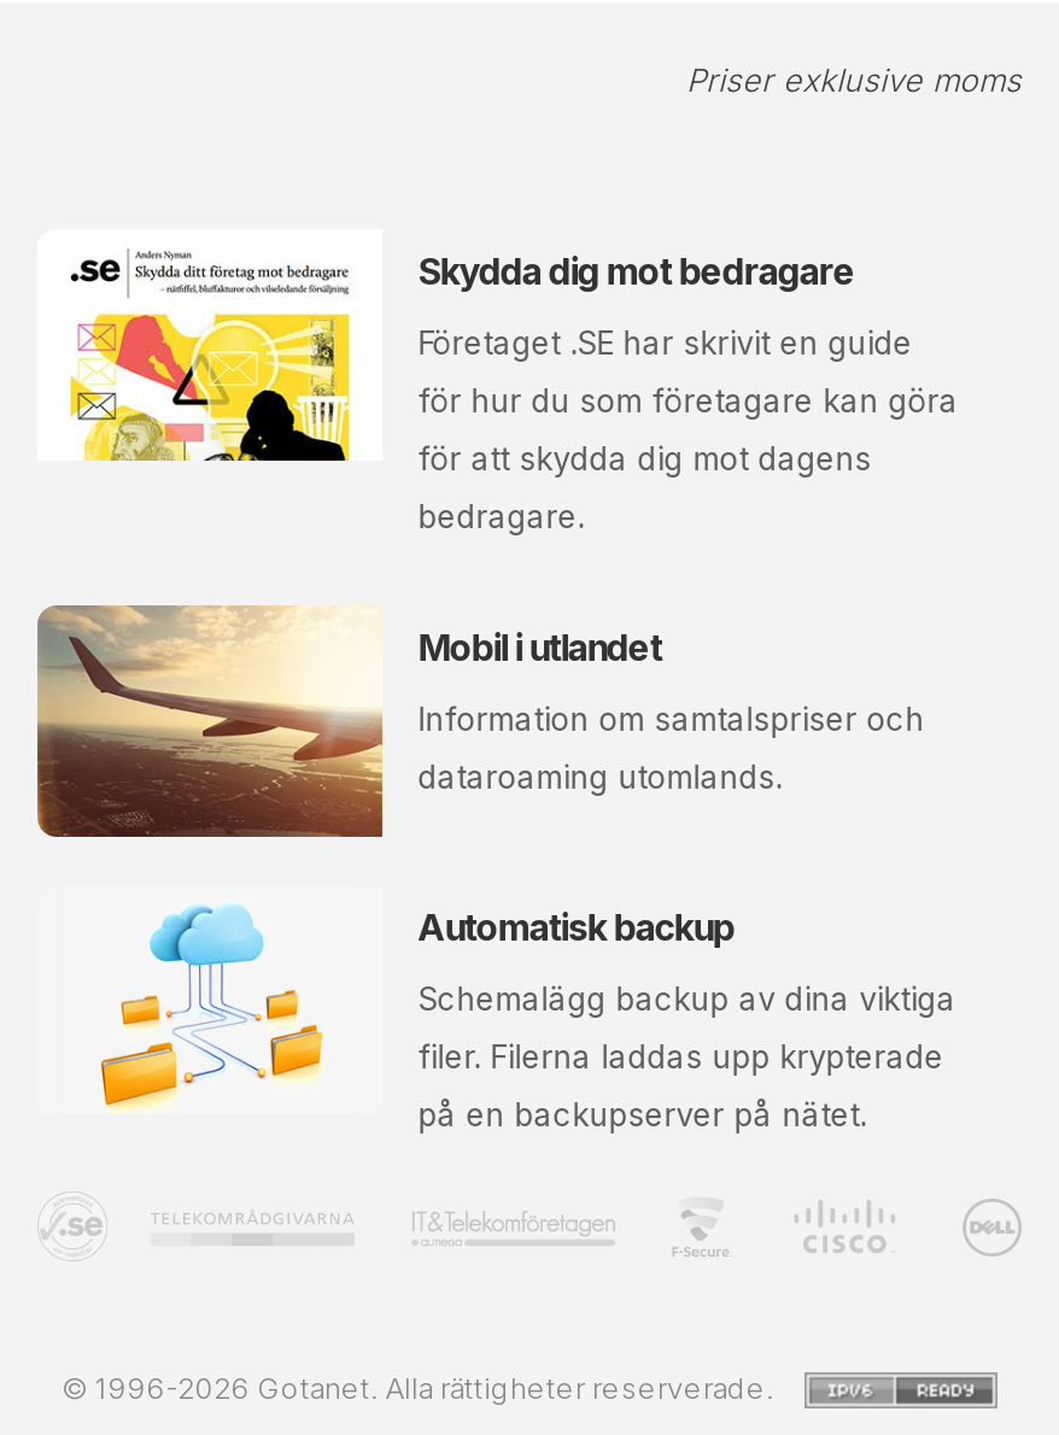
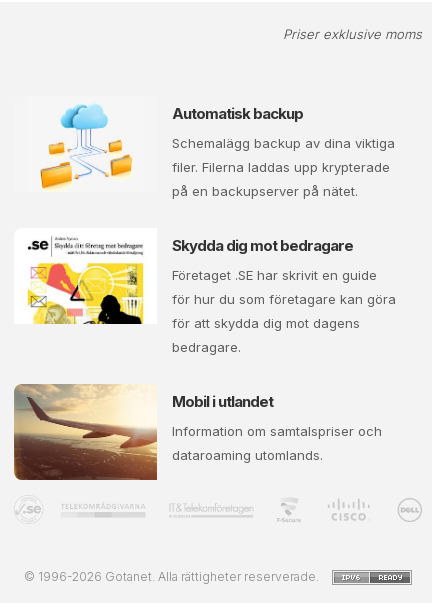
moved down: [image] | Skydda dig mot bedragare | Företaget .SE har skrivit en guide | ... | Information om samtalspriser och | dataroaming utomlands.

moved up: [image] | Automatisk backup | Schemalägg backup av dina viktiga | filer. Filerna laddas upp krypterade | på en backupserver på nätet.
